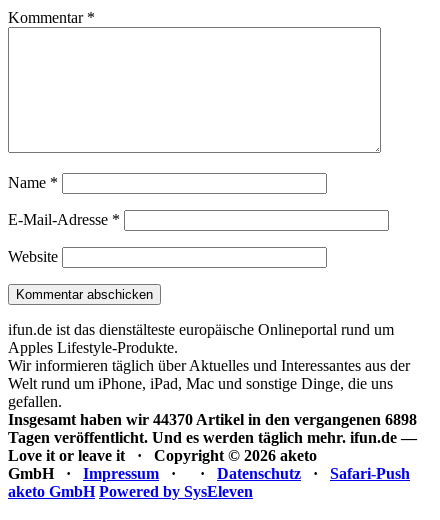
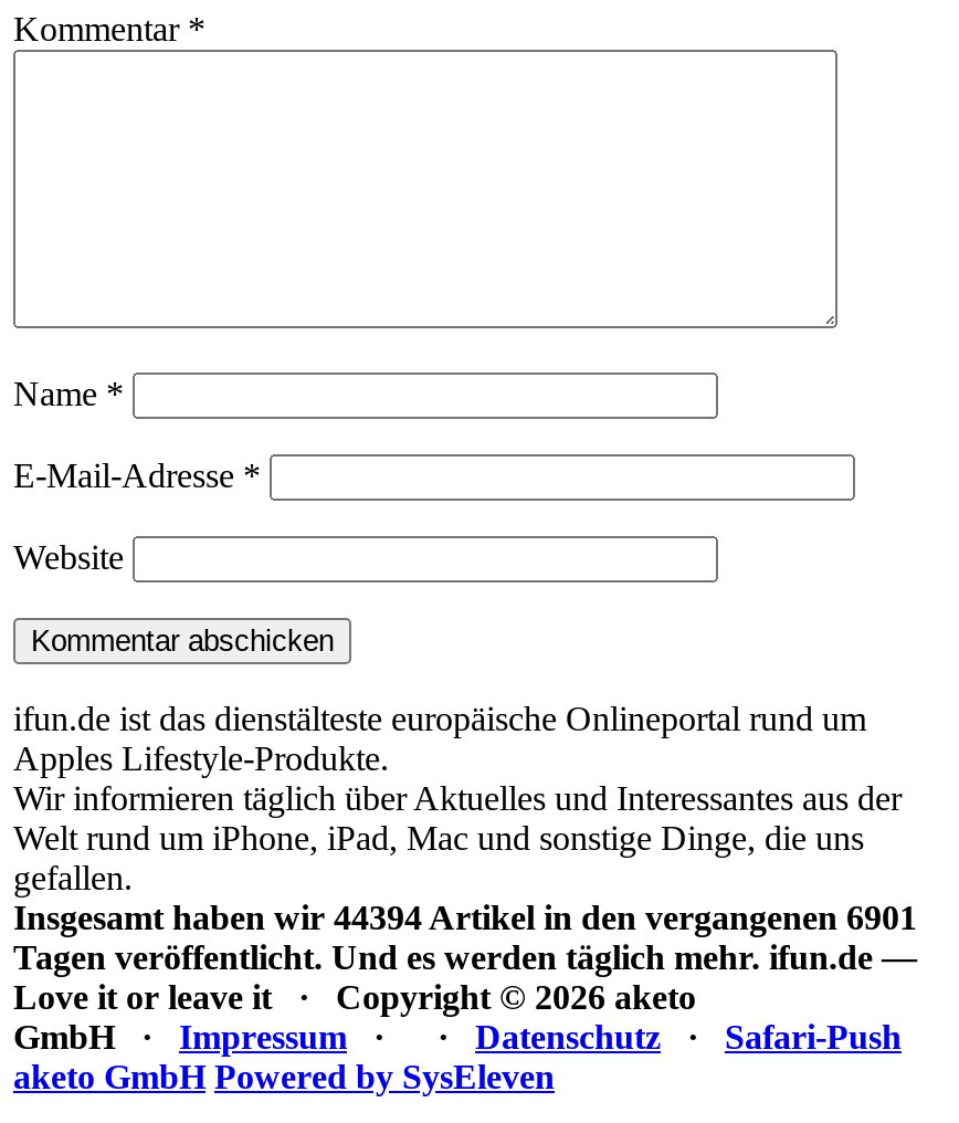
- Insgesamt haben wir 44370 Artikel in den vergangenen 6898
+ Insgesamt haben wir 44394 Artikel in den vergangenen 6901
